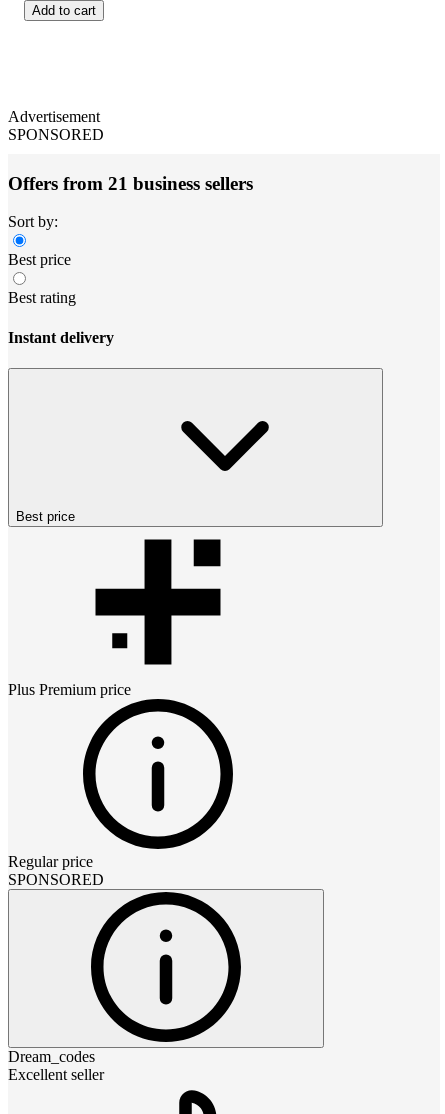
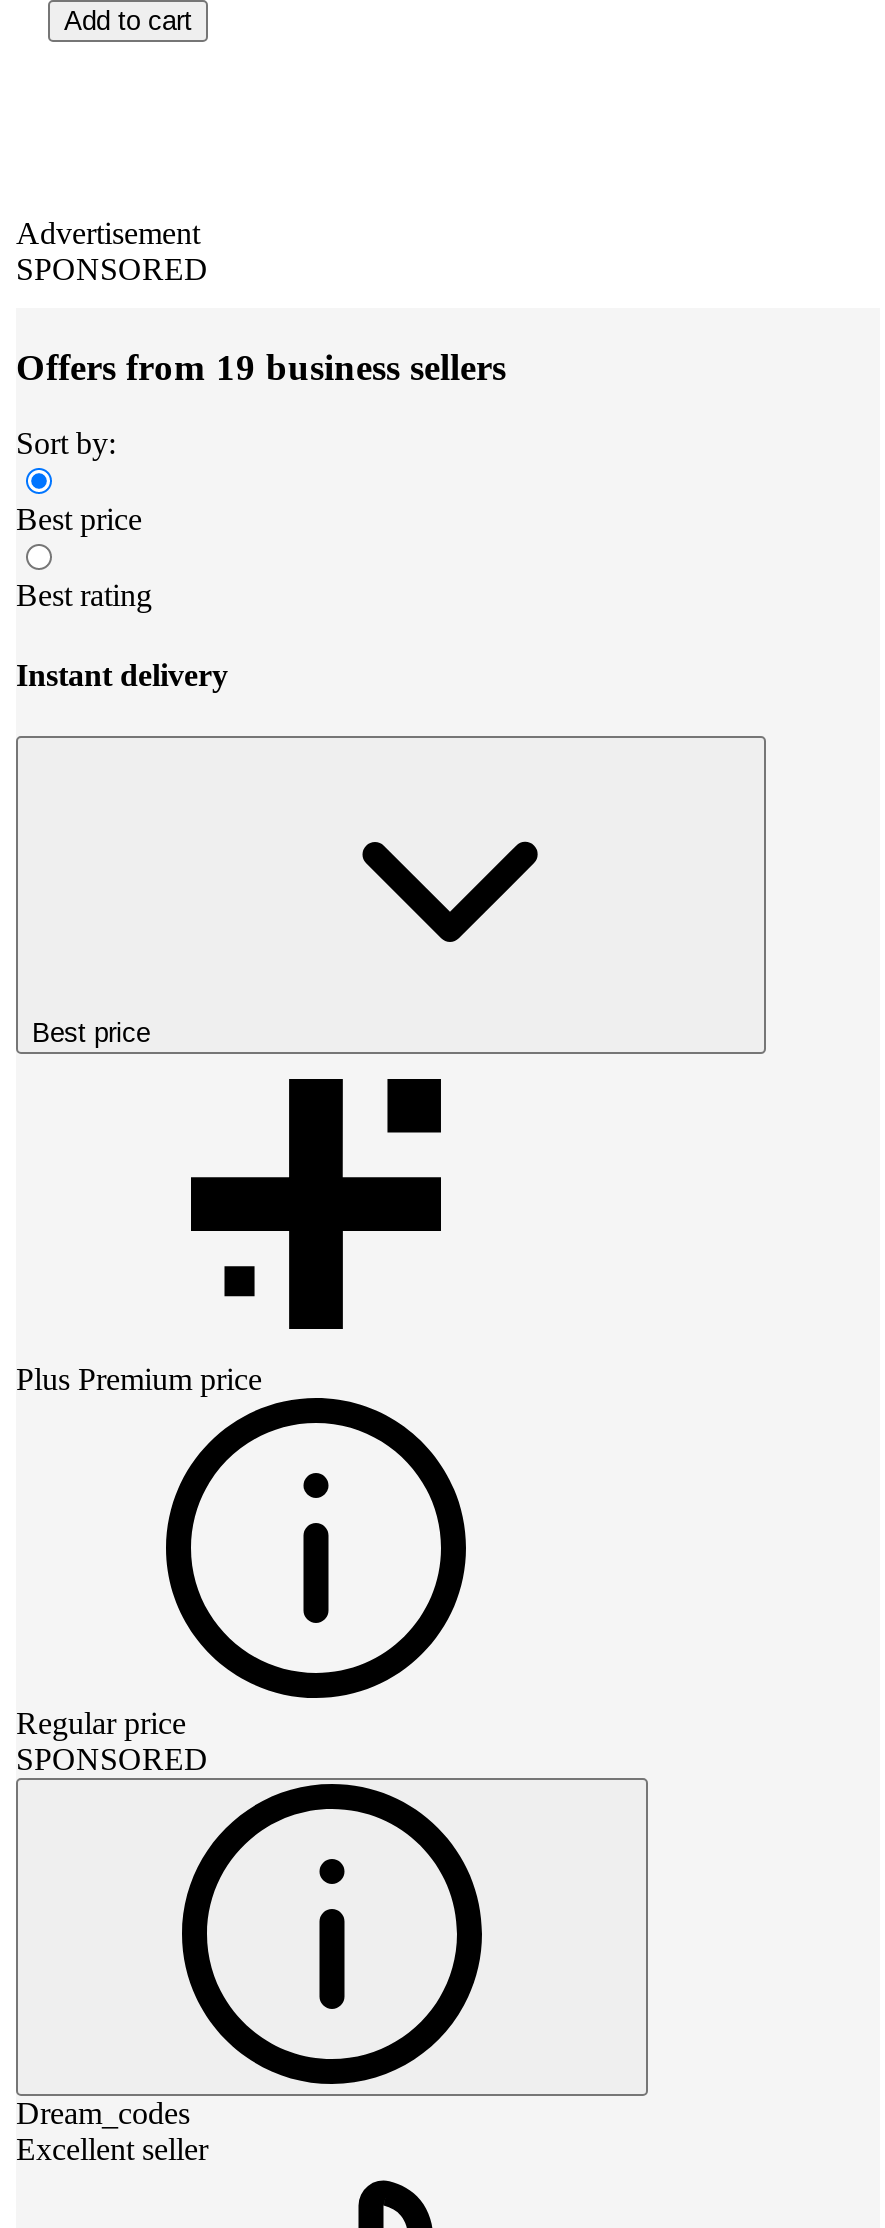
- Offers from 21 business sellers
+ Offers from 19 business sellers
